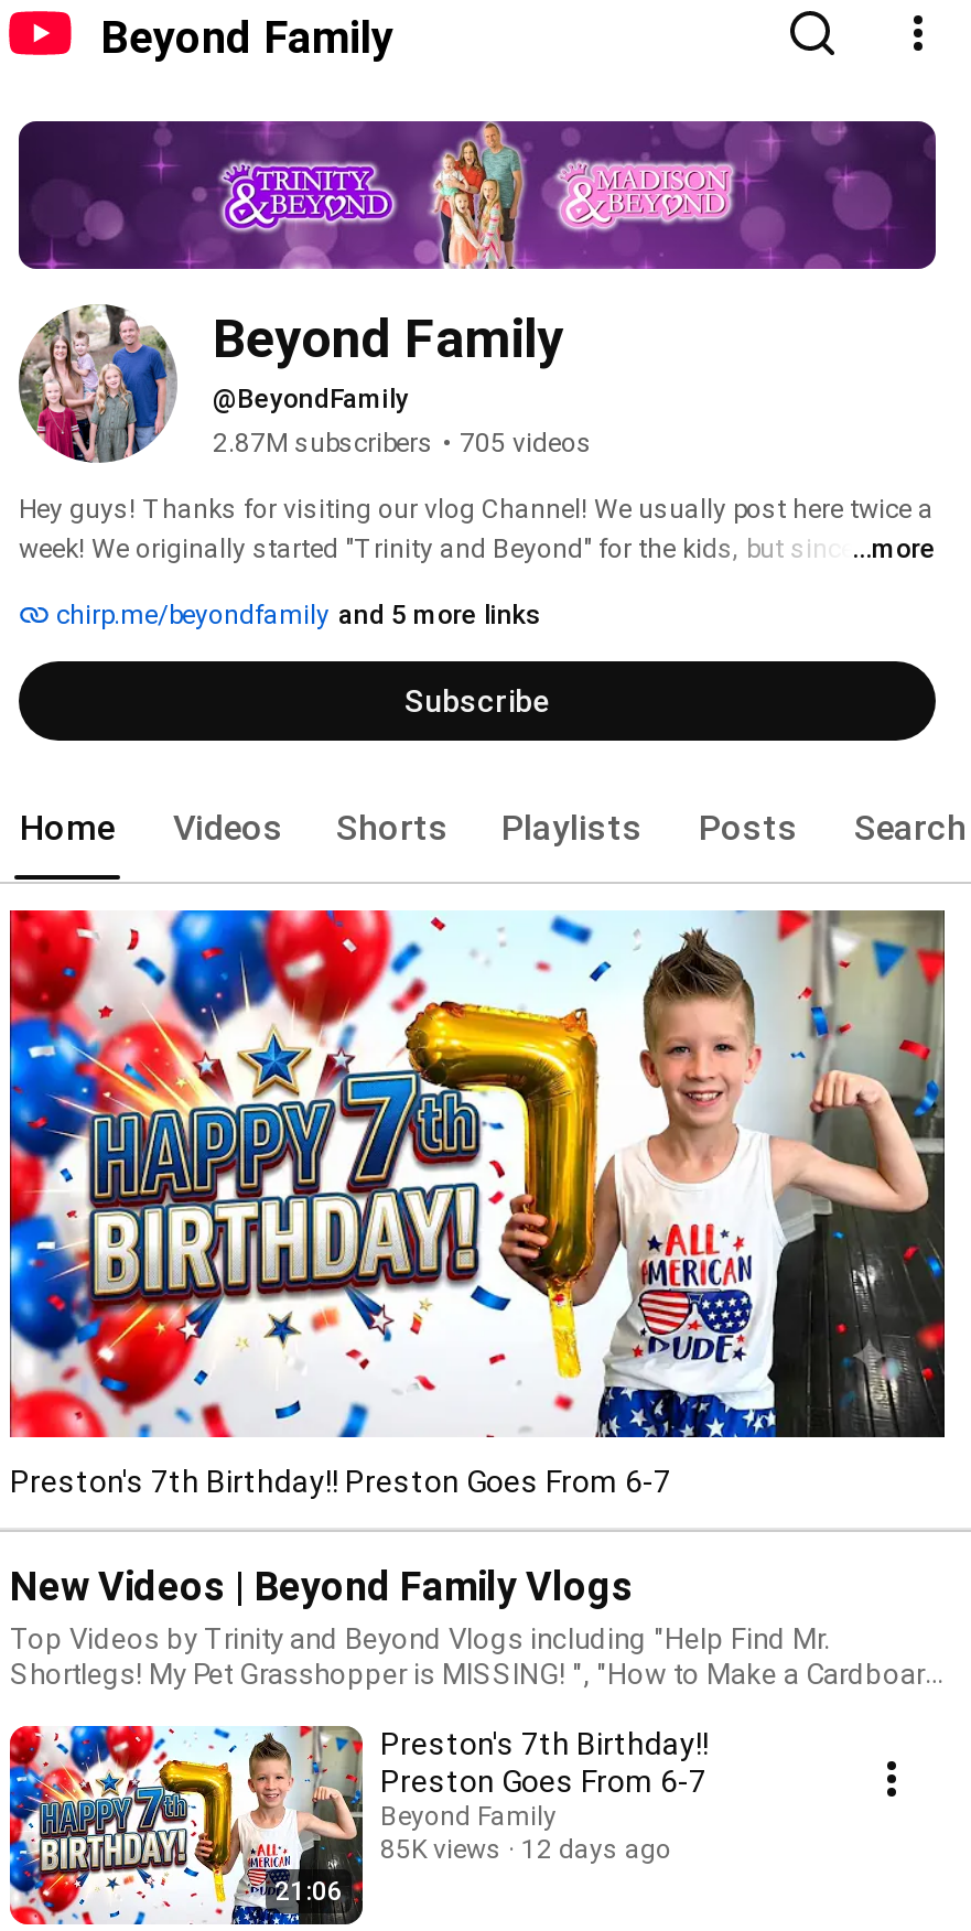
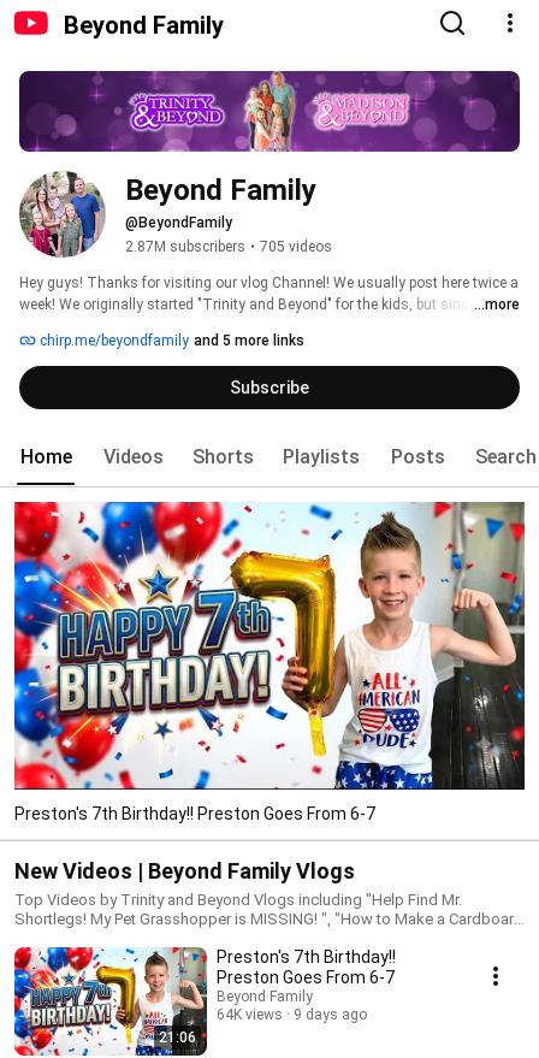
- 85K views
+ 64K views

- 12 days ago
+ 9 days ago
